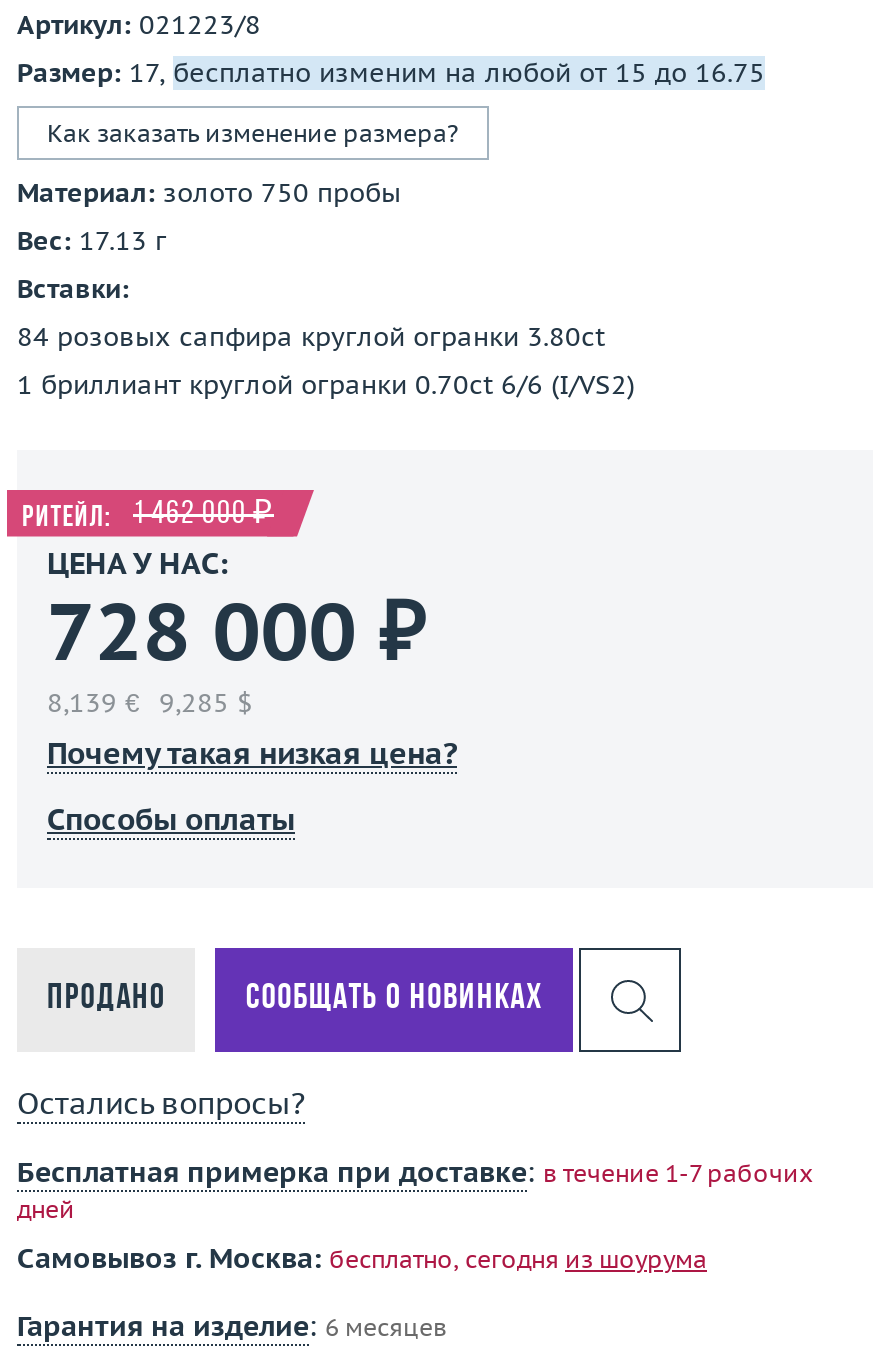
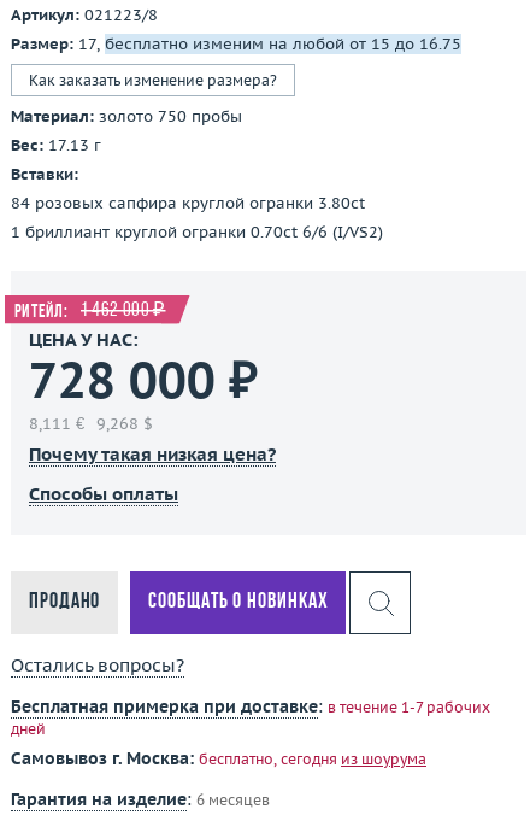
- 8,139 € 9,285 $
+ 8,111 € 9,268 $
